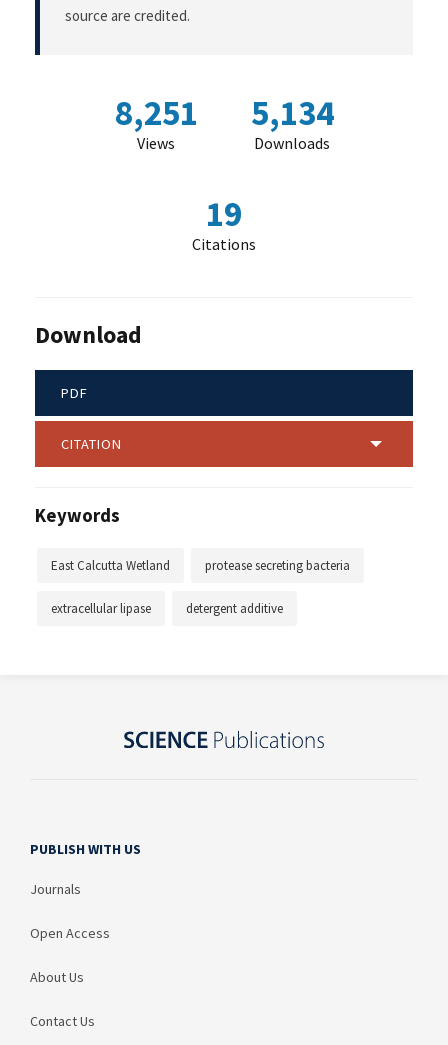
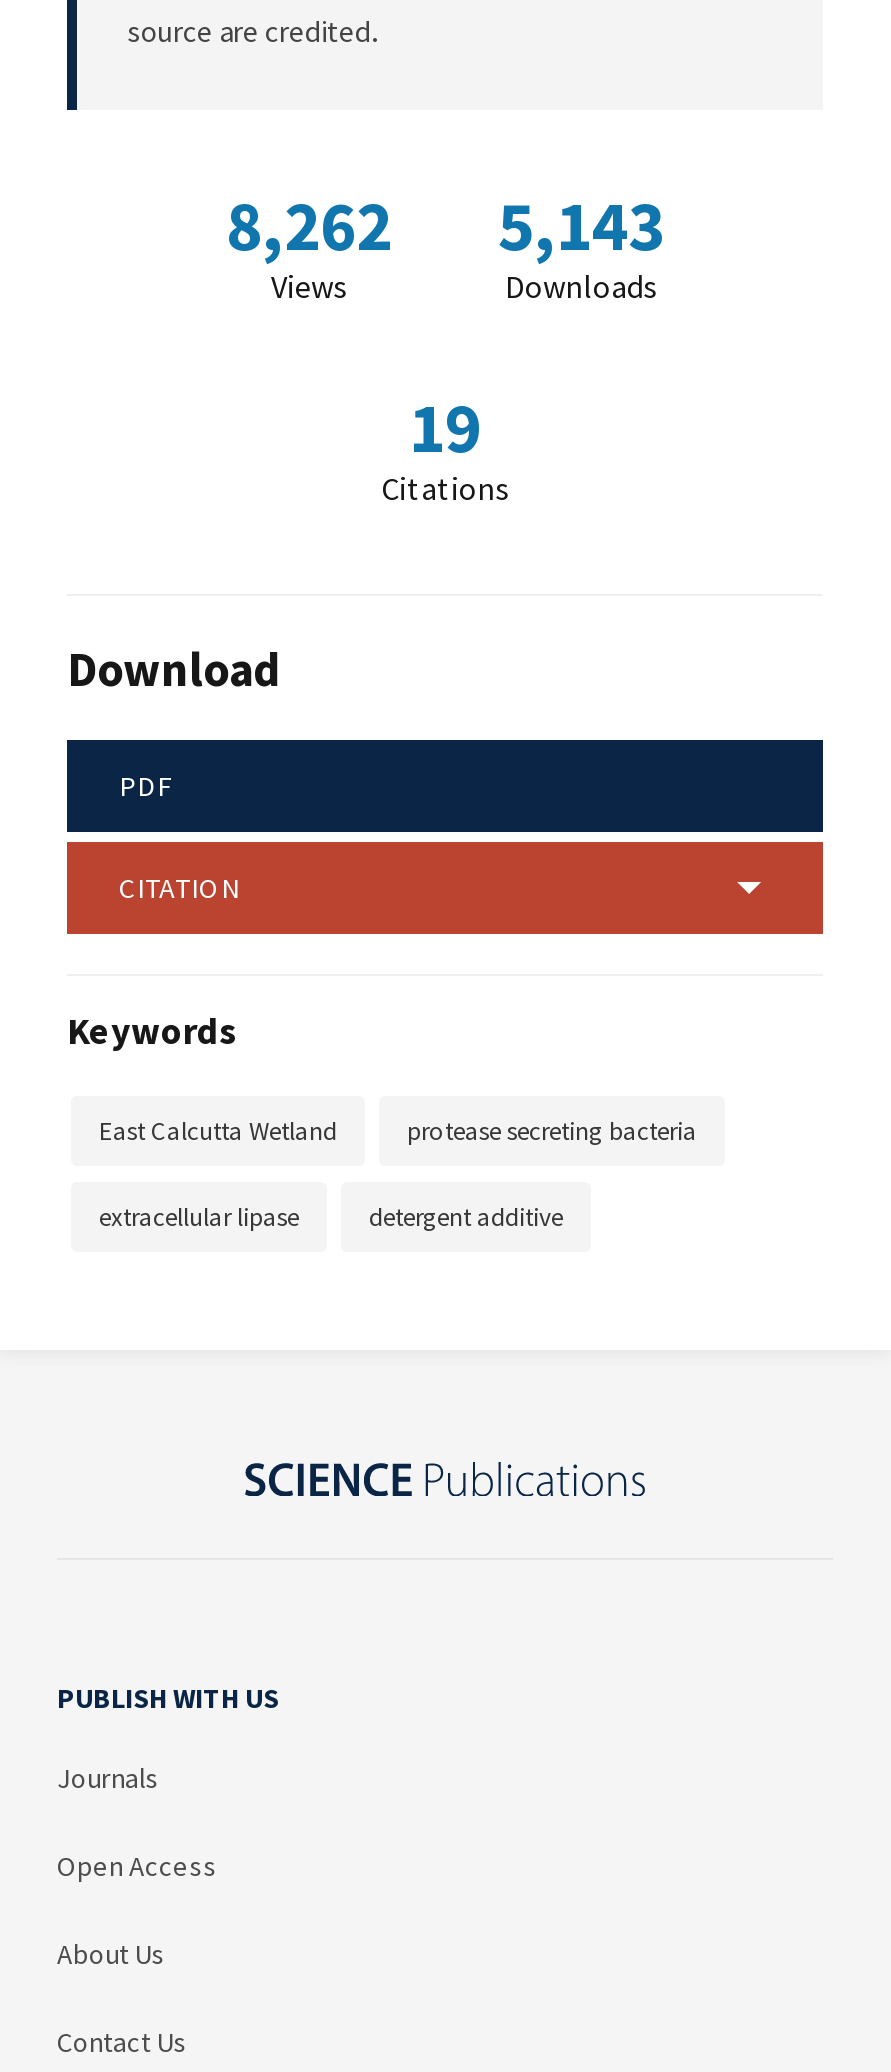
- 8,251
+ 8,262

- 5,134
+ 5,143
